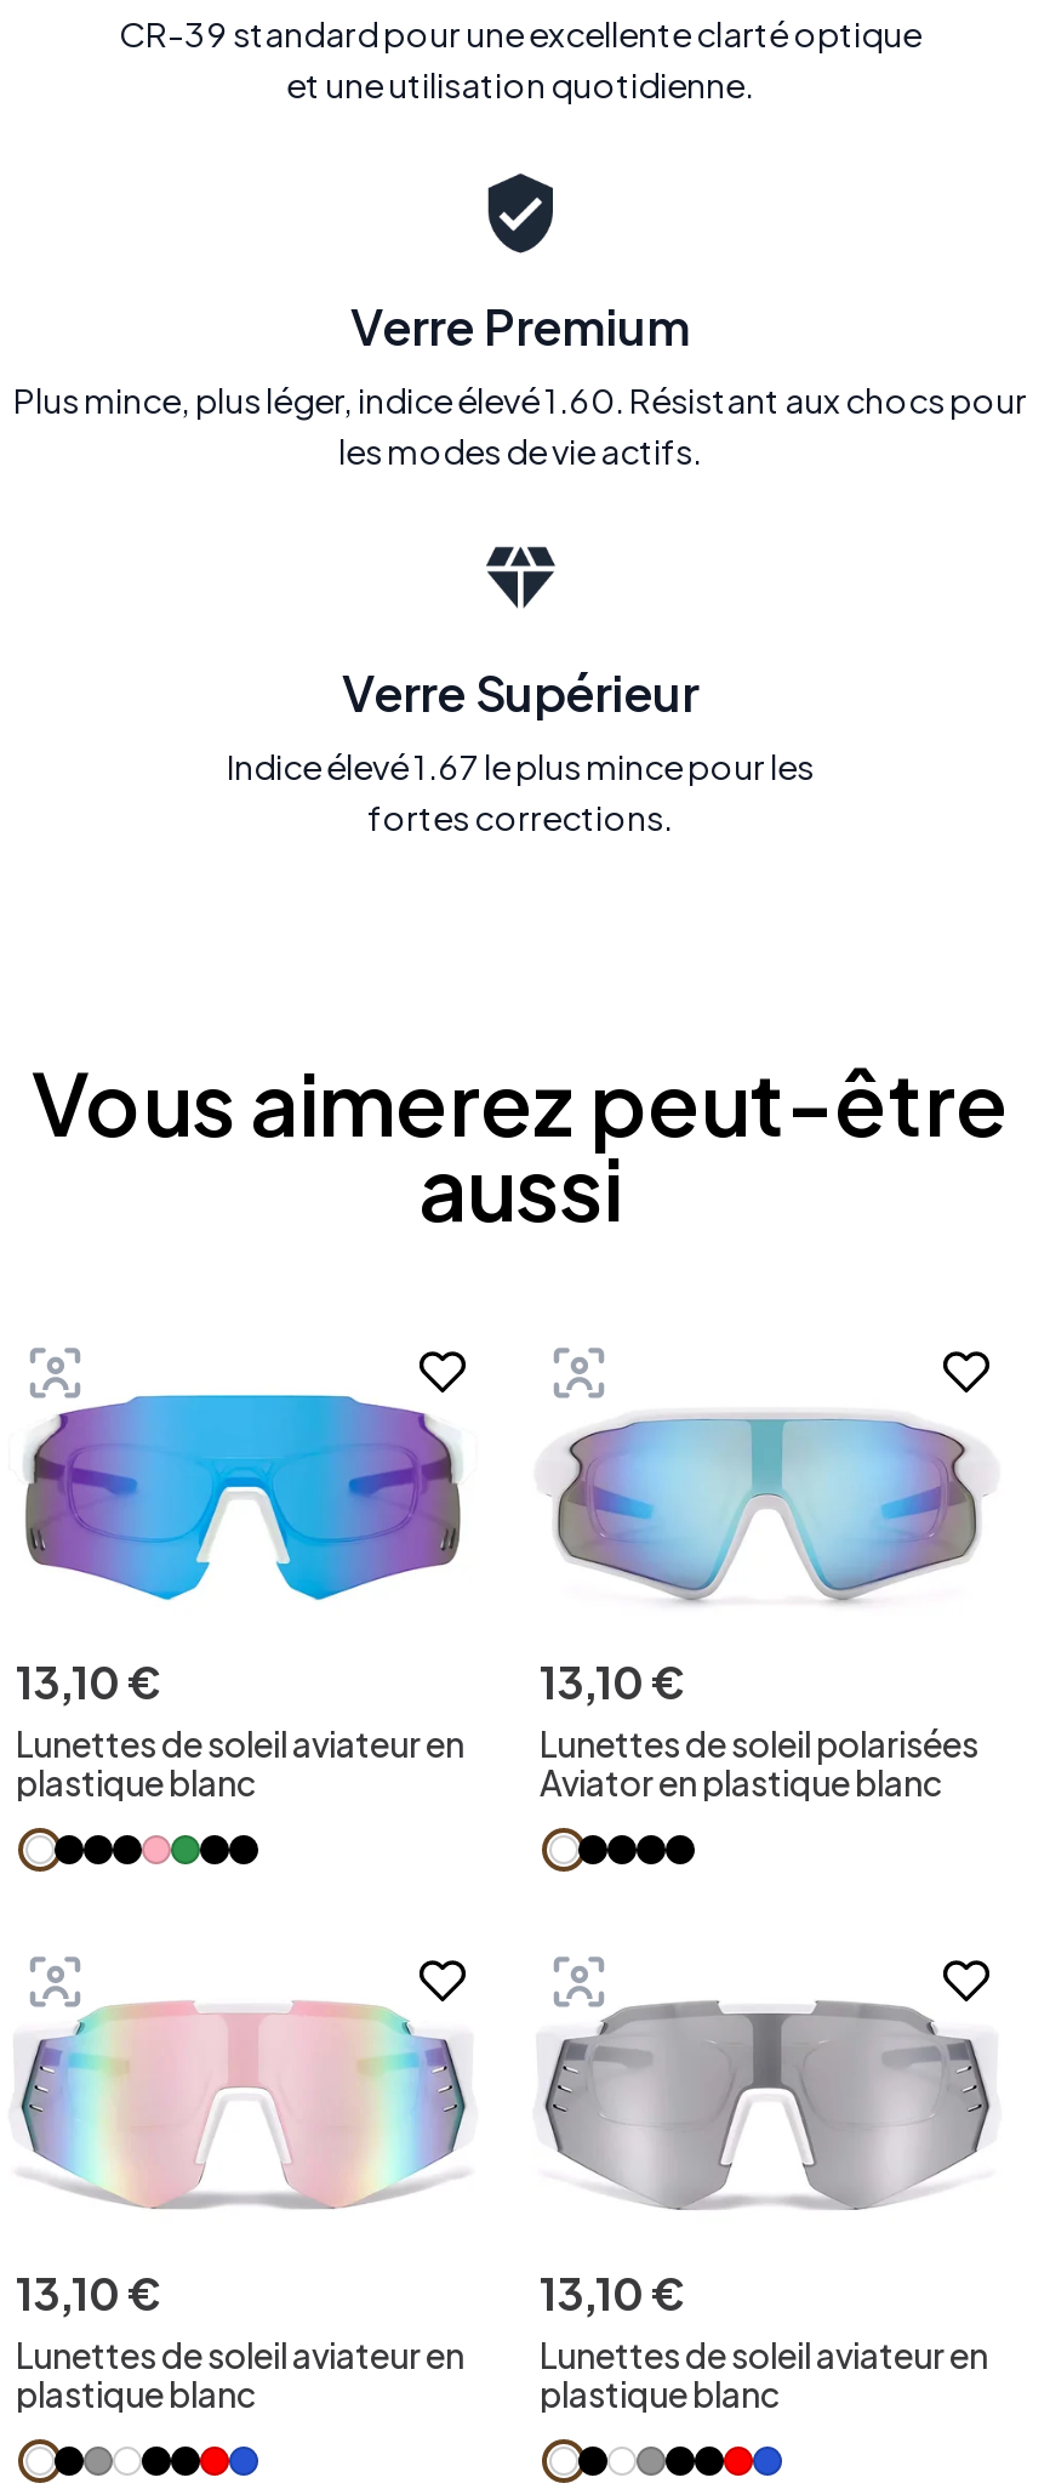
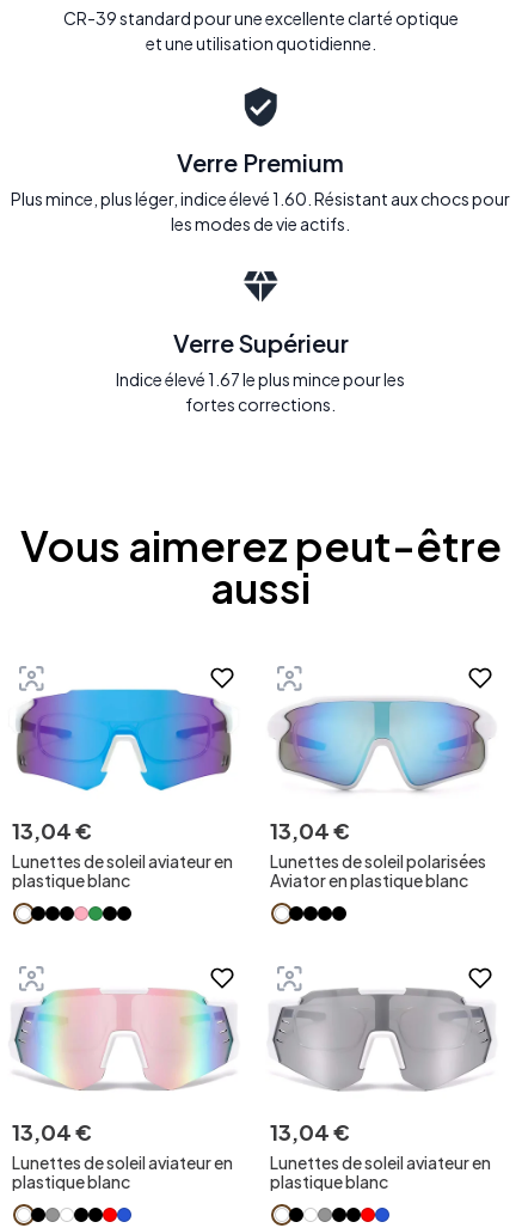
- 13,10 €
+ 13,04 €

- 13,10 €
+ 13,04 €

- 13,10 €
+ 13,04 €

- 13,10 €
+ 13,04 €
